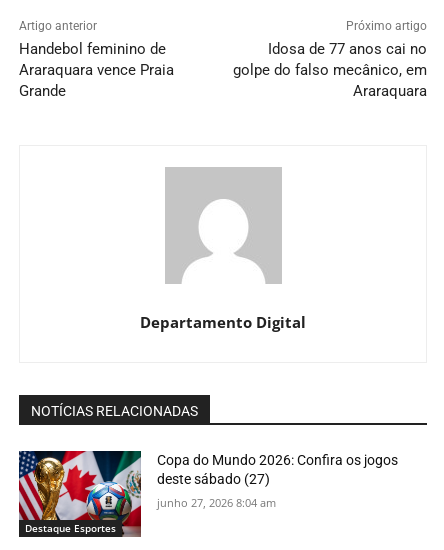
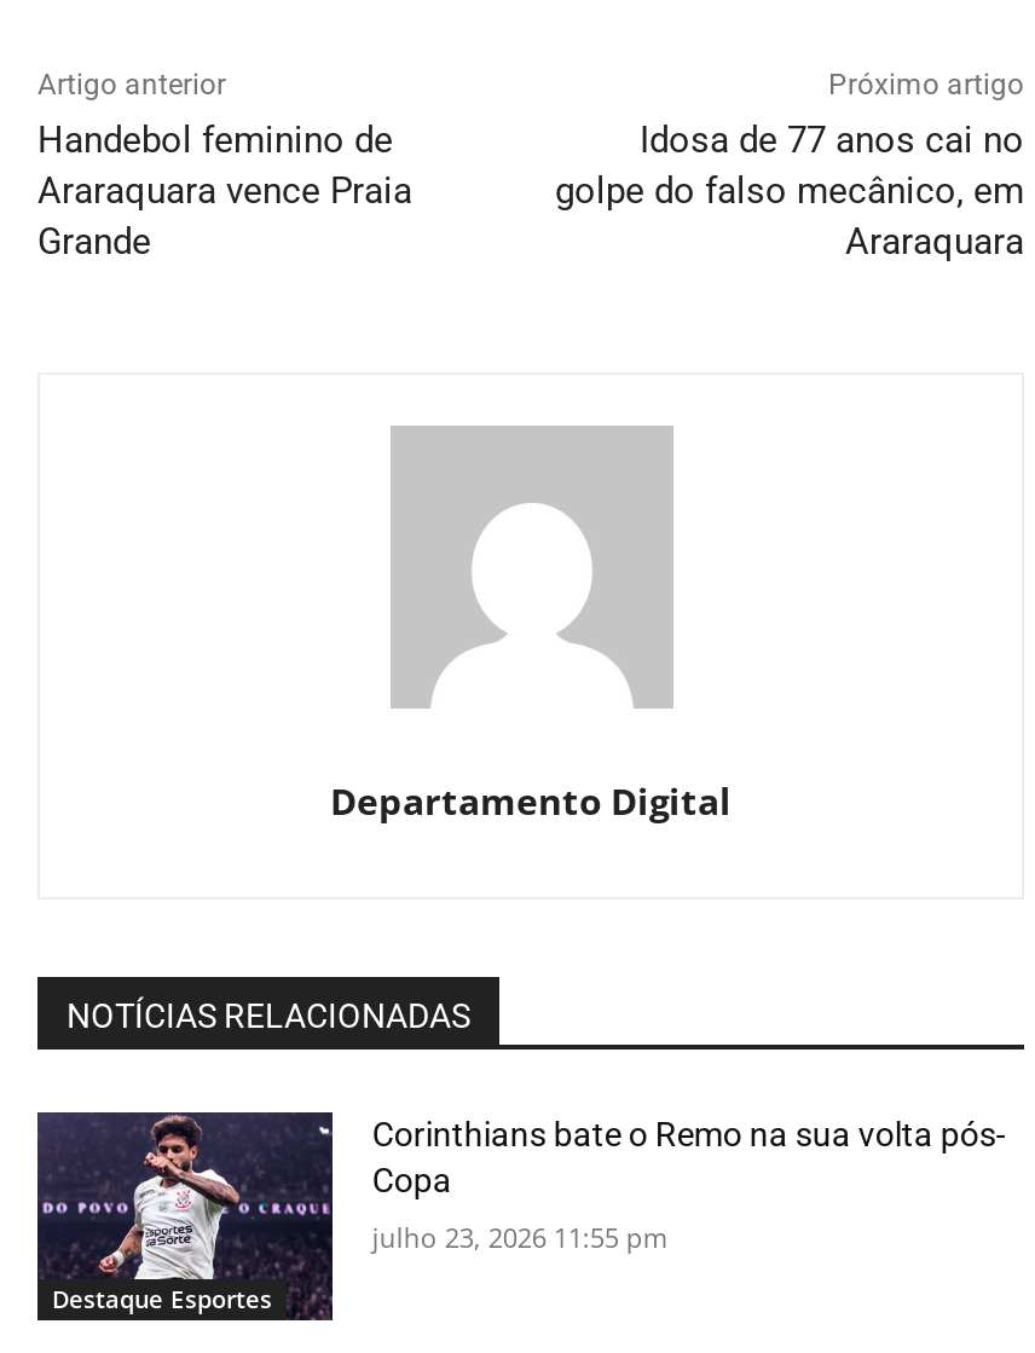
- [image]
- Copa do Mundo 2026: Confira os jogos
- deste sábado (27)
+ [image]
+ Corinthians bate o Remo na sua volta pós-
+ Copa

- junho 27, 2026 8:04 am
+ julho 23, 2026 11:55 pm
